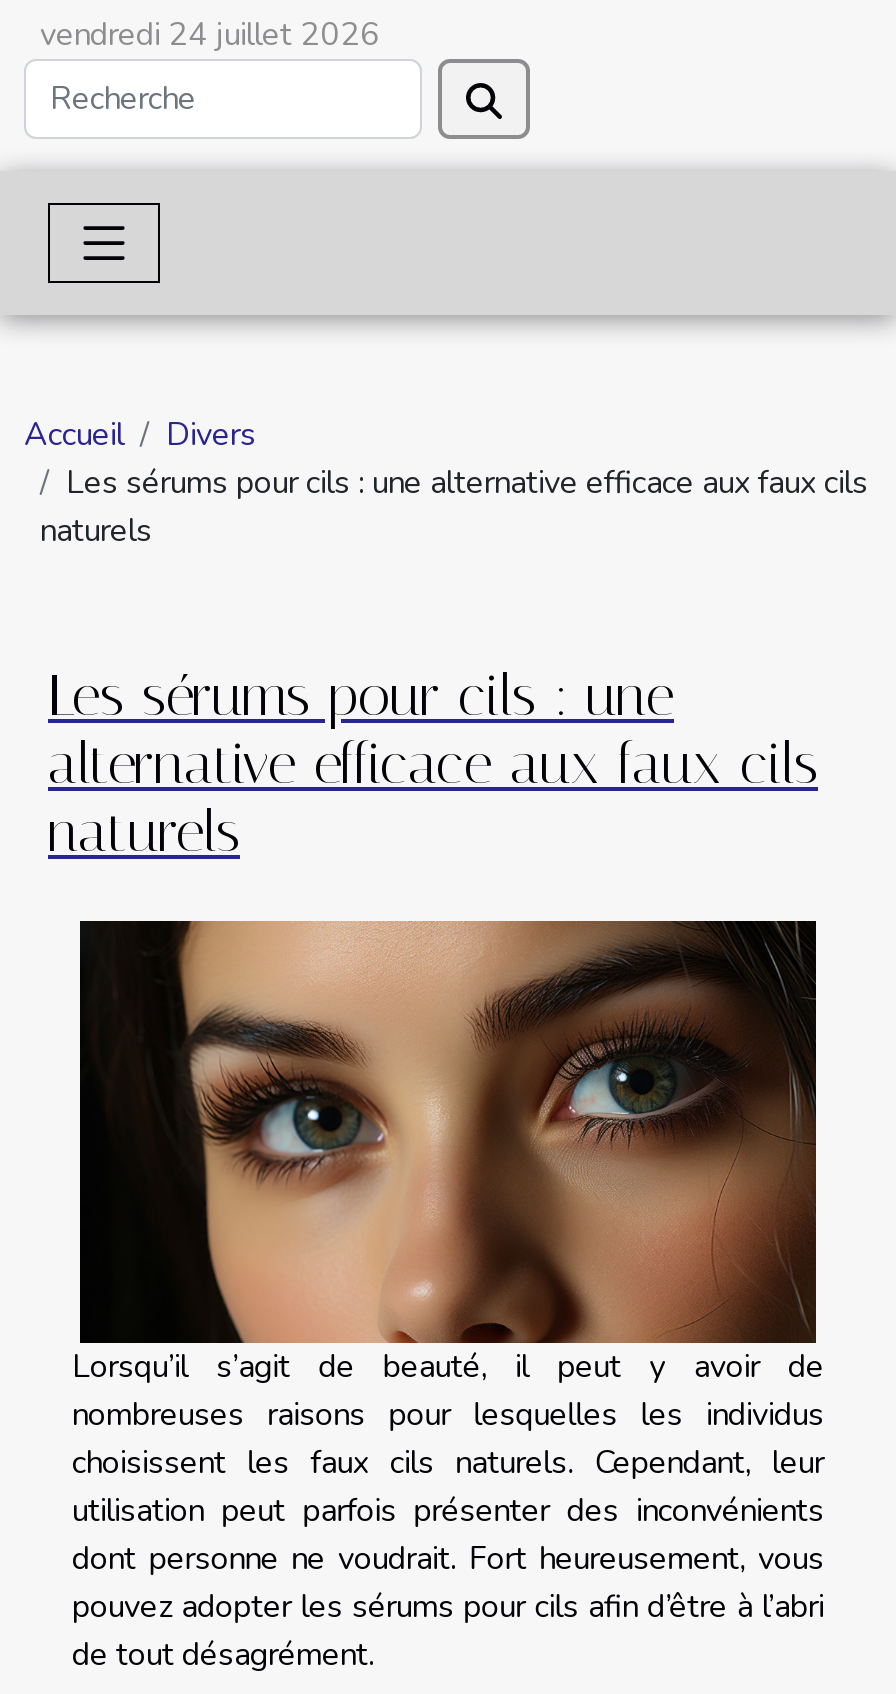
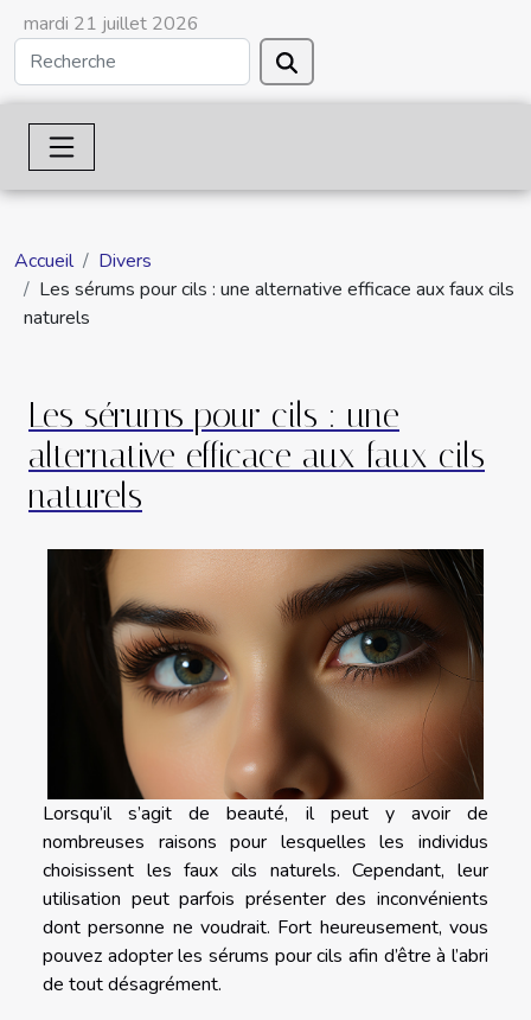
- vendredi 24 juillet 2026
+ mardi 21 juillet 2026
